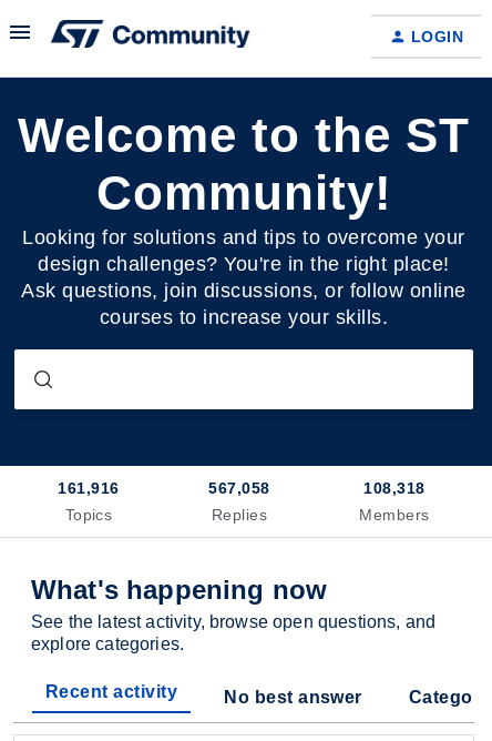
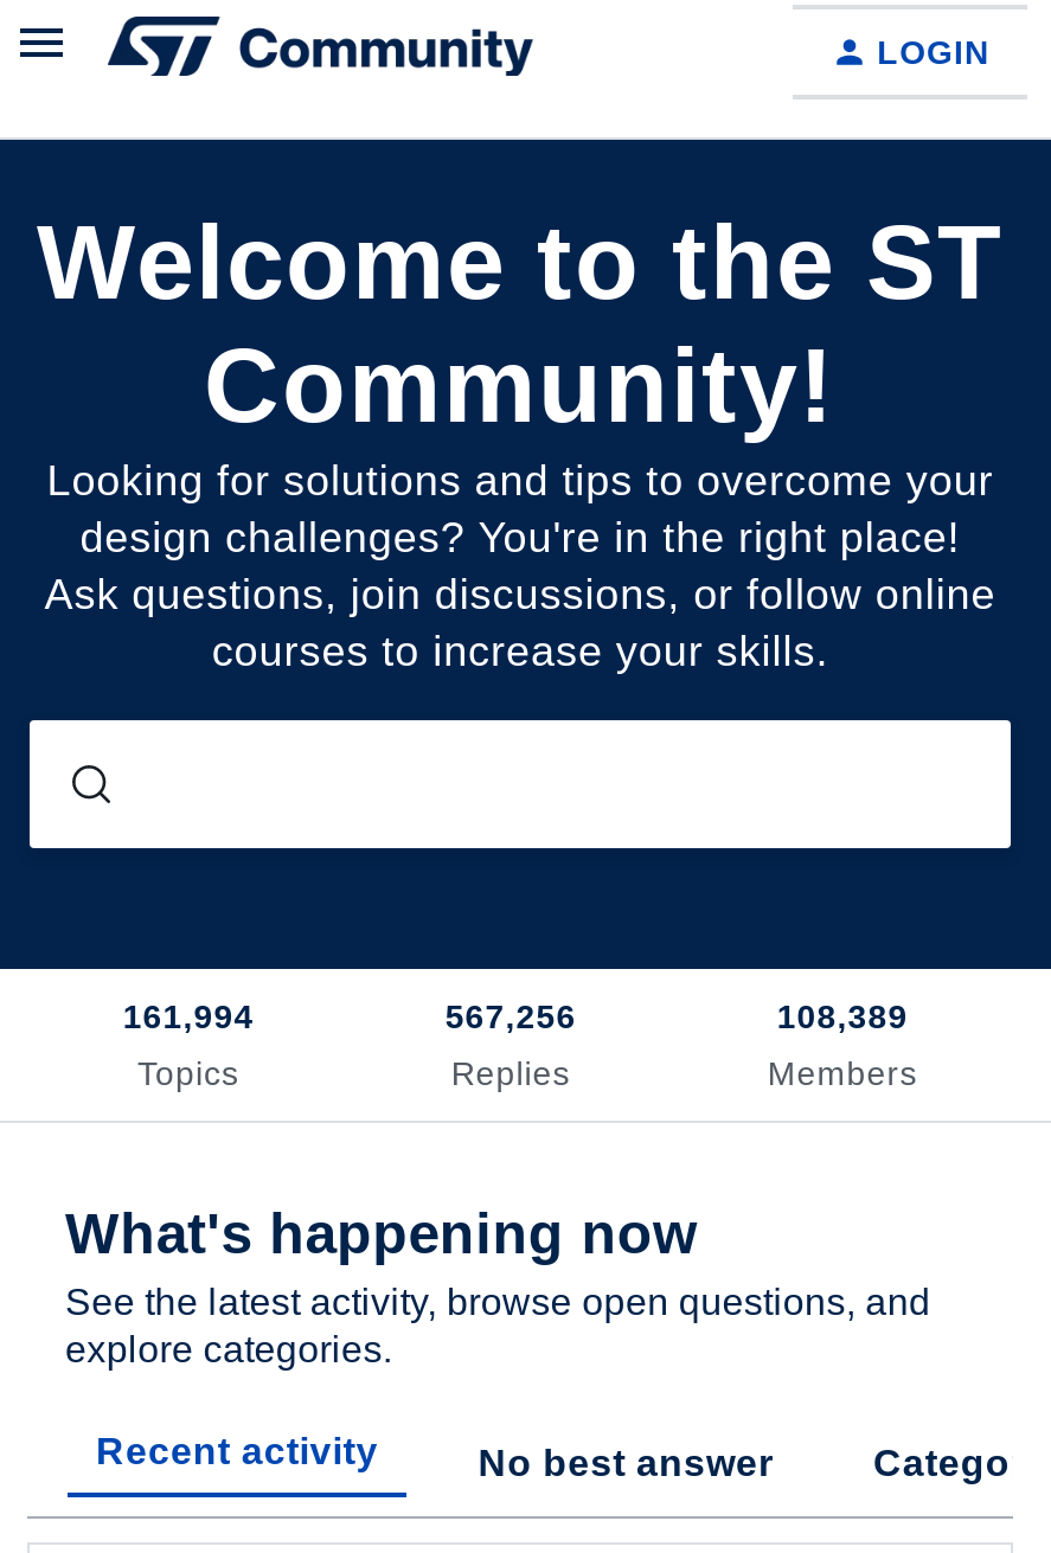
- 161,916
+ 161,994

- 567,058
+ 567,256

- 108,318
+ 108,389
